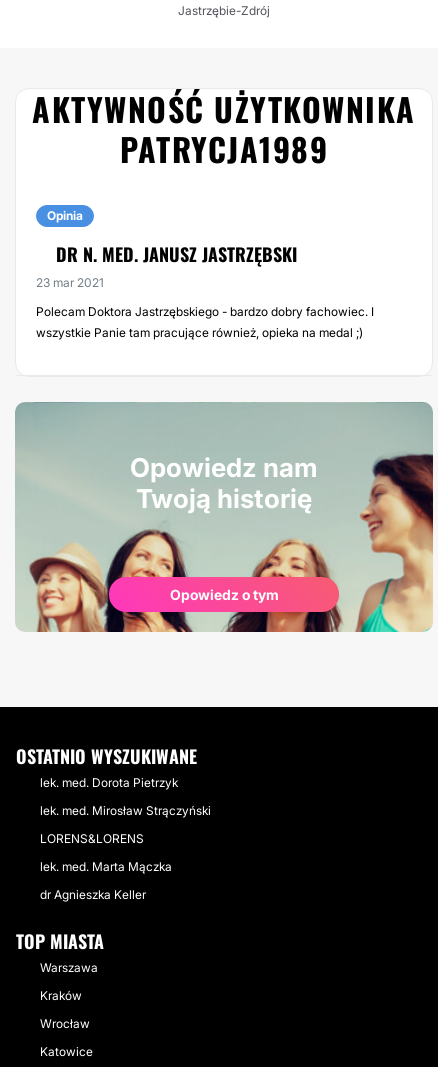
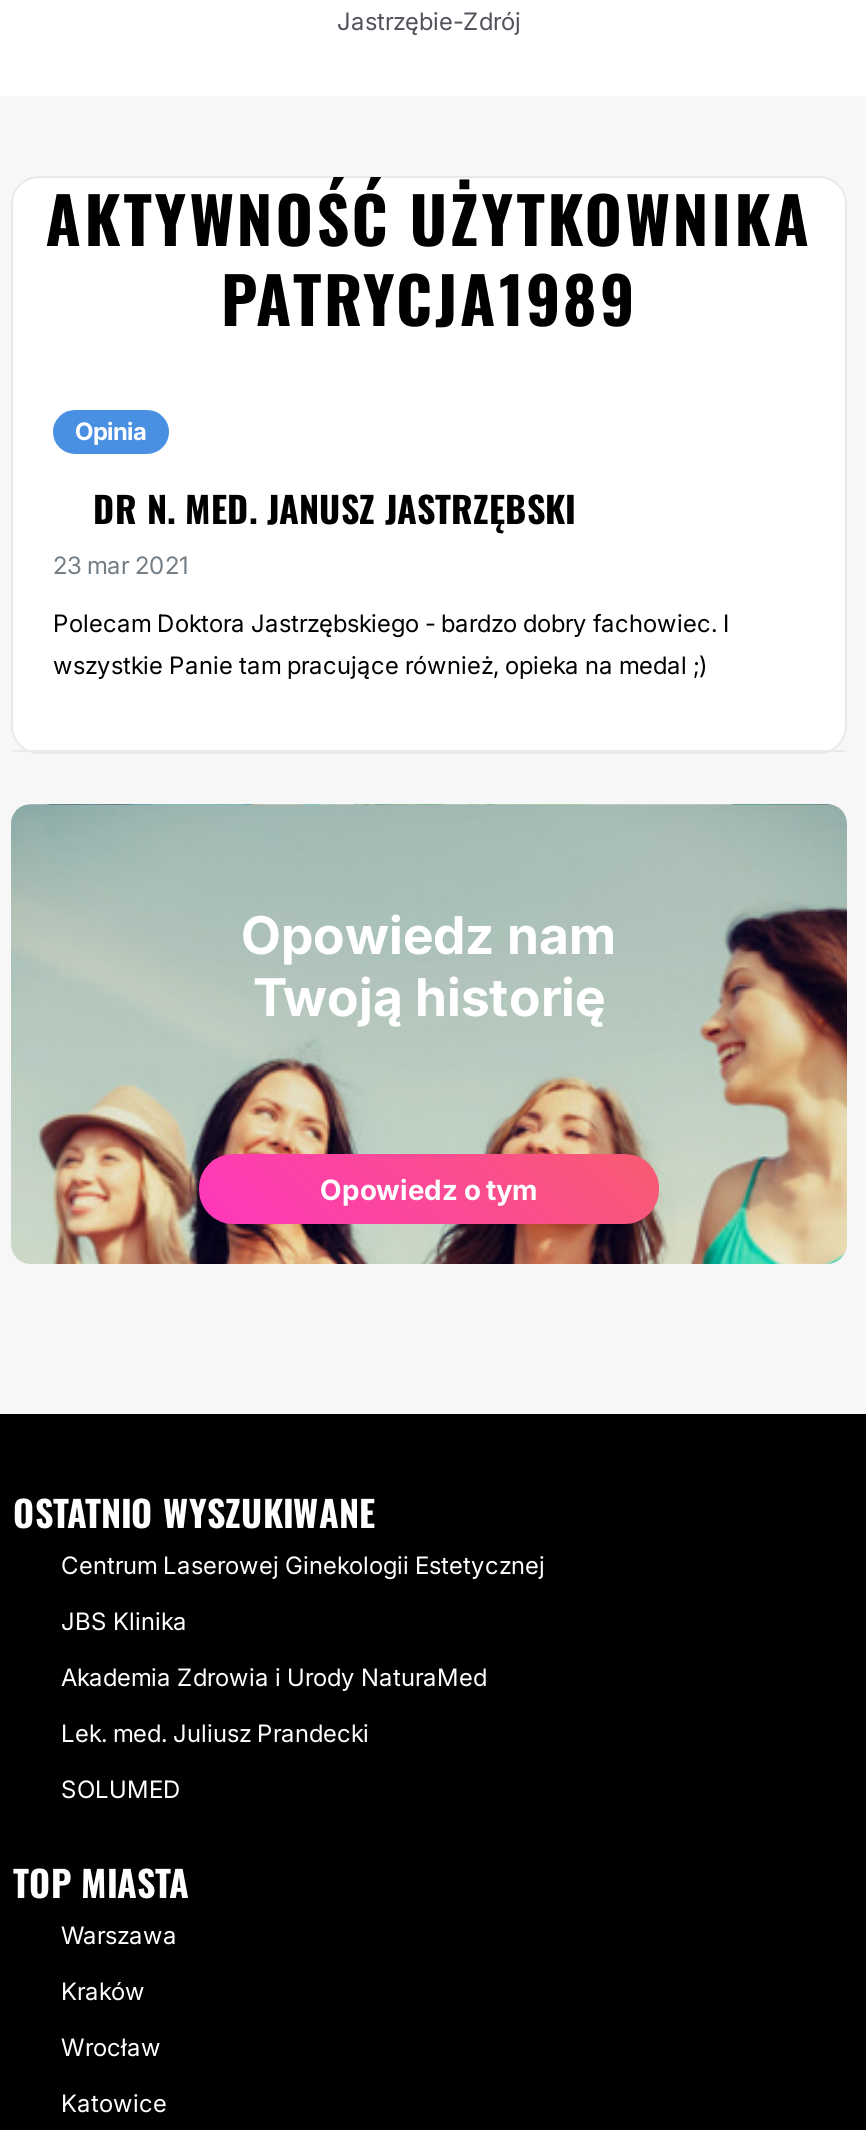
- lek. med. Dorota Pietrzyk
+ Centrum Laserowej Ginekologii Estetycznej

- lek. med. Mirosław Strączyński
+ JBS Klinika

- LORENS&LORENS
+ Akademia Zdrowia i Urody NaturaMed

- lek. med. Marta Mączka
+ Lek. med. Juliusz Prandecki

- dr Agnieszka Keller
+ SOLUMED
